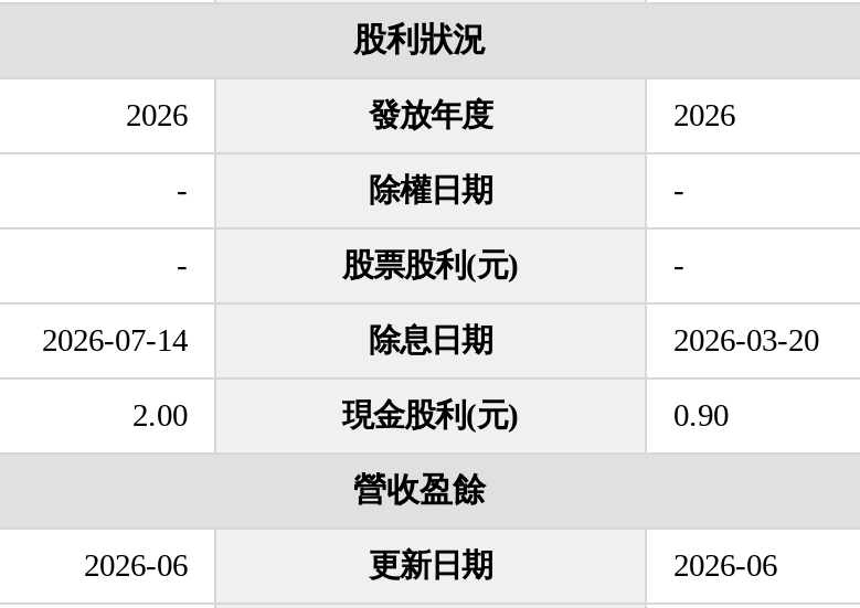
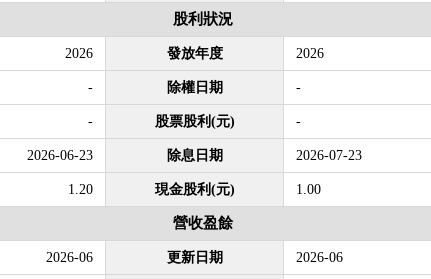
- 2026-07-14
+ 2026-06-23

- 2026-03-20
+ 2026-07-23

- 2.00
+ 1.20

- 0.90
+ 1.00
